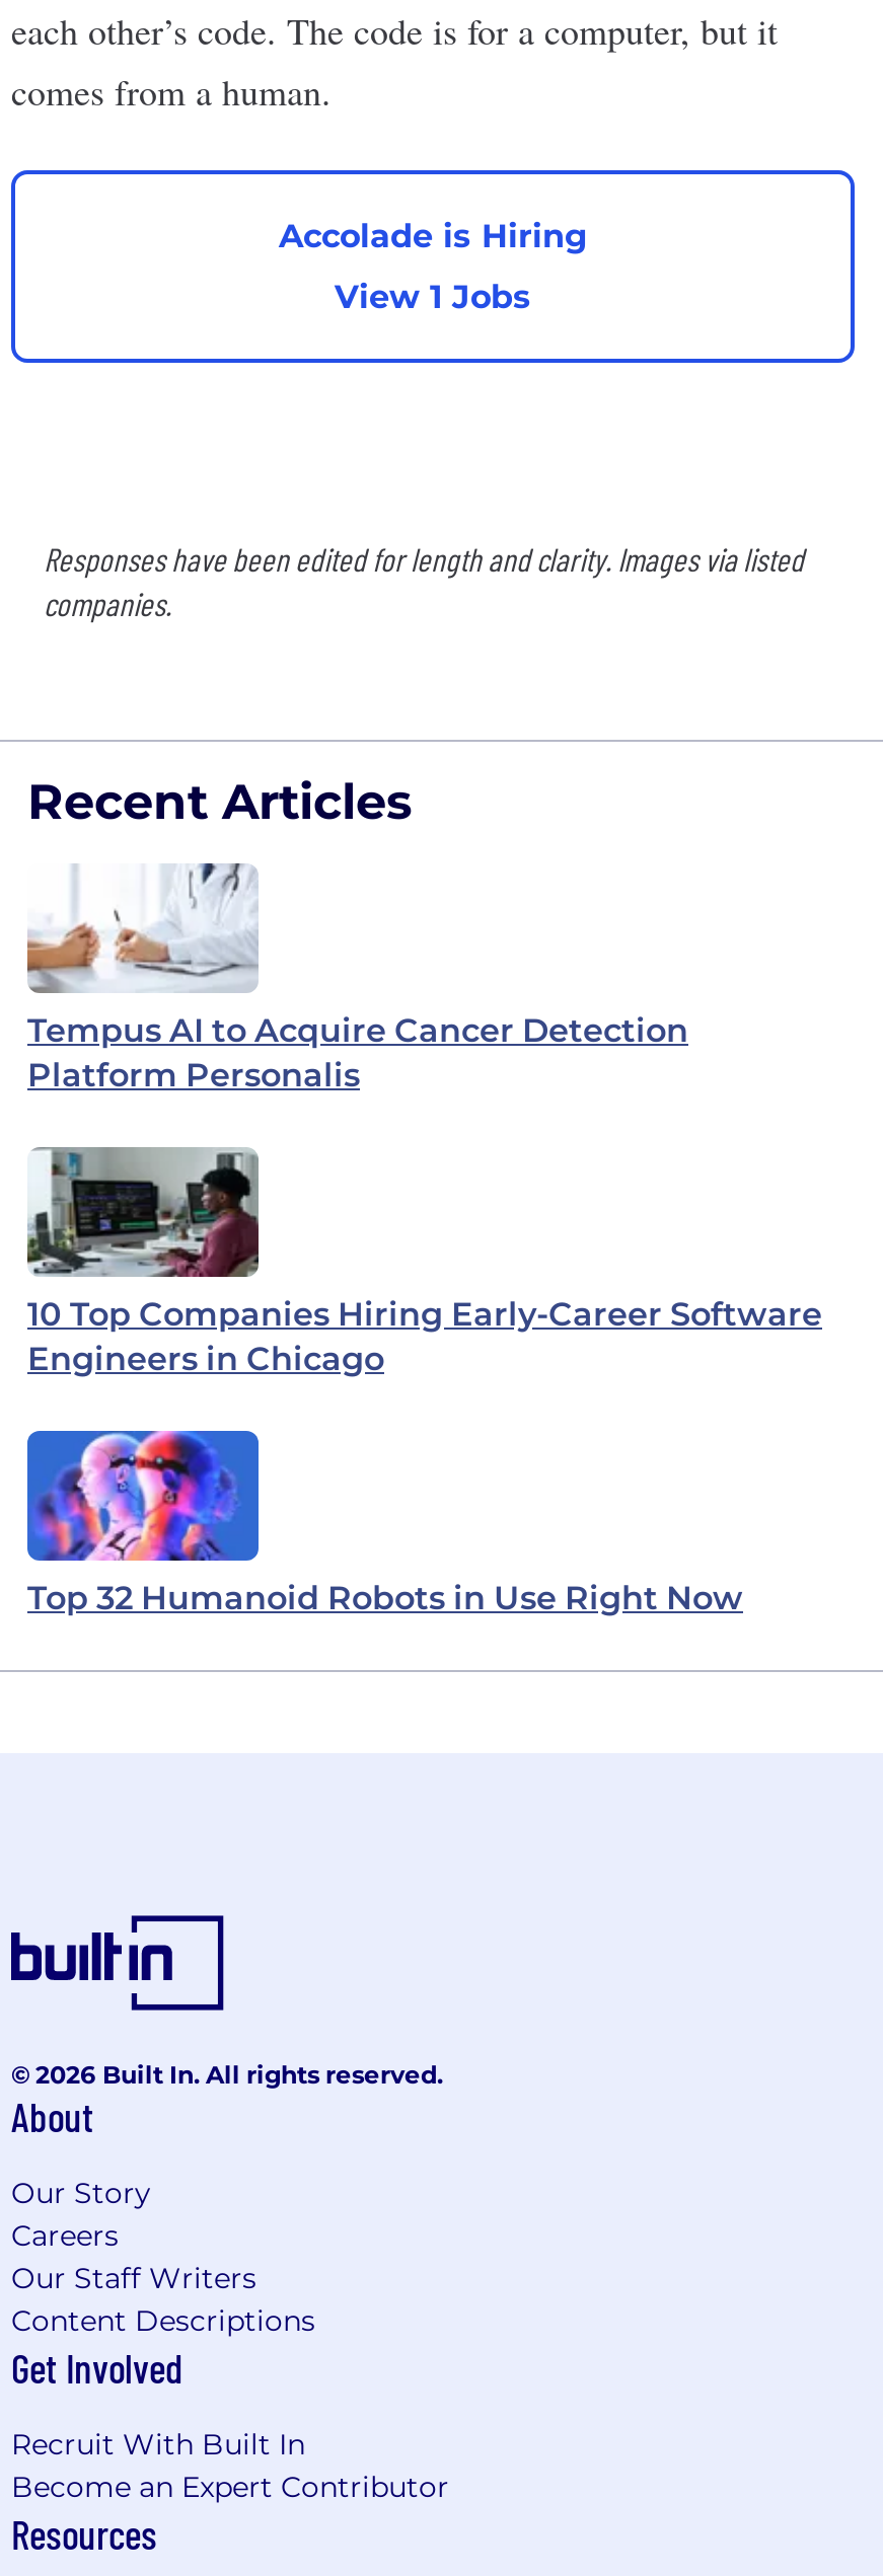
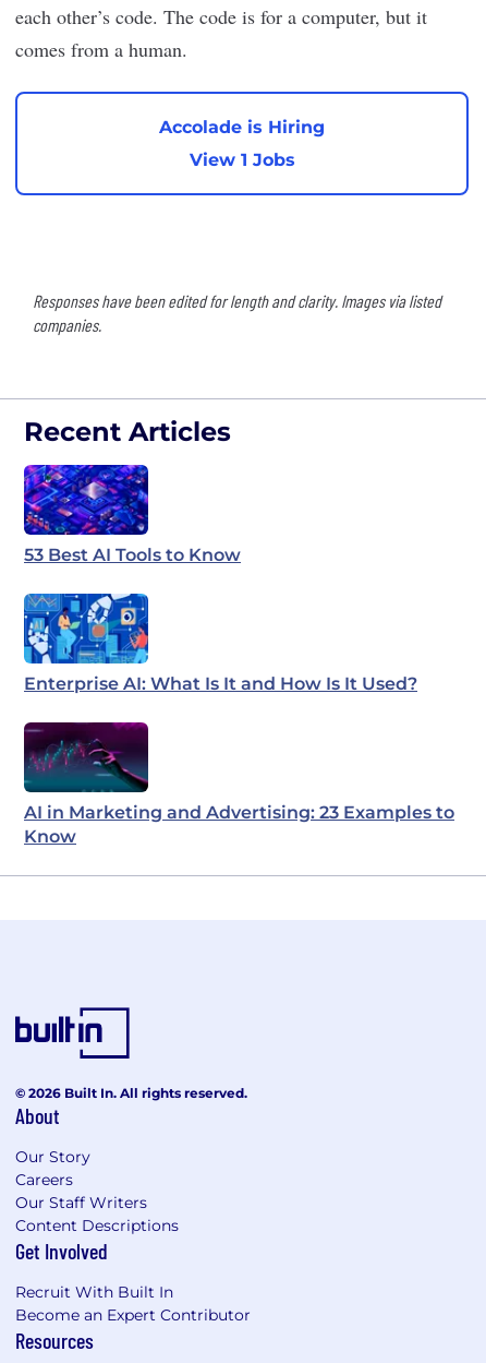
- [image]
- Tempus AI to Acquire Cancer Detection
- Platform Personalis
+ [image]
+ 53 Best AI Tools to Know

- [image]
- 10 Top Companies Hiring Early-Career Software
- Engineers in Chicago
+ [image]
+ Enterprise AI: What Is It and How Is It Used?

- [image]
+ [image]

- Top 32 Humanoid Robots in Use Right Now
+ AI in Marketing and Advertising: 23 Examples to
+ Know
